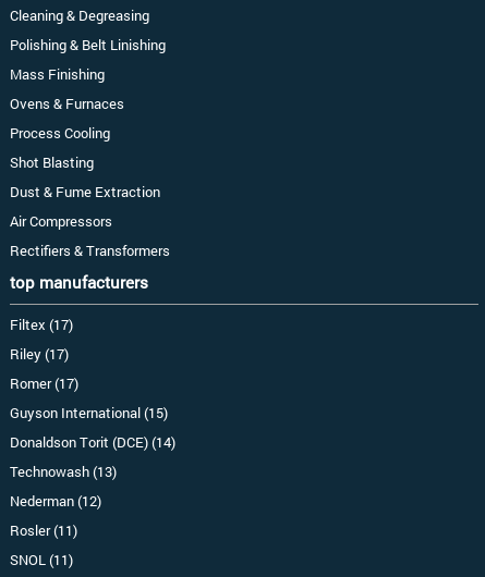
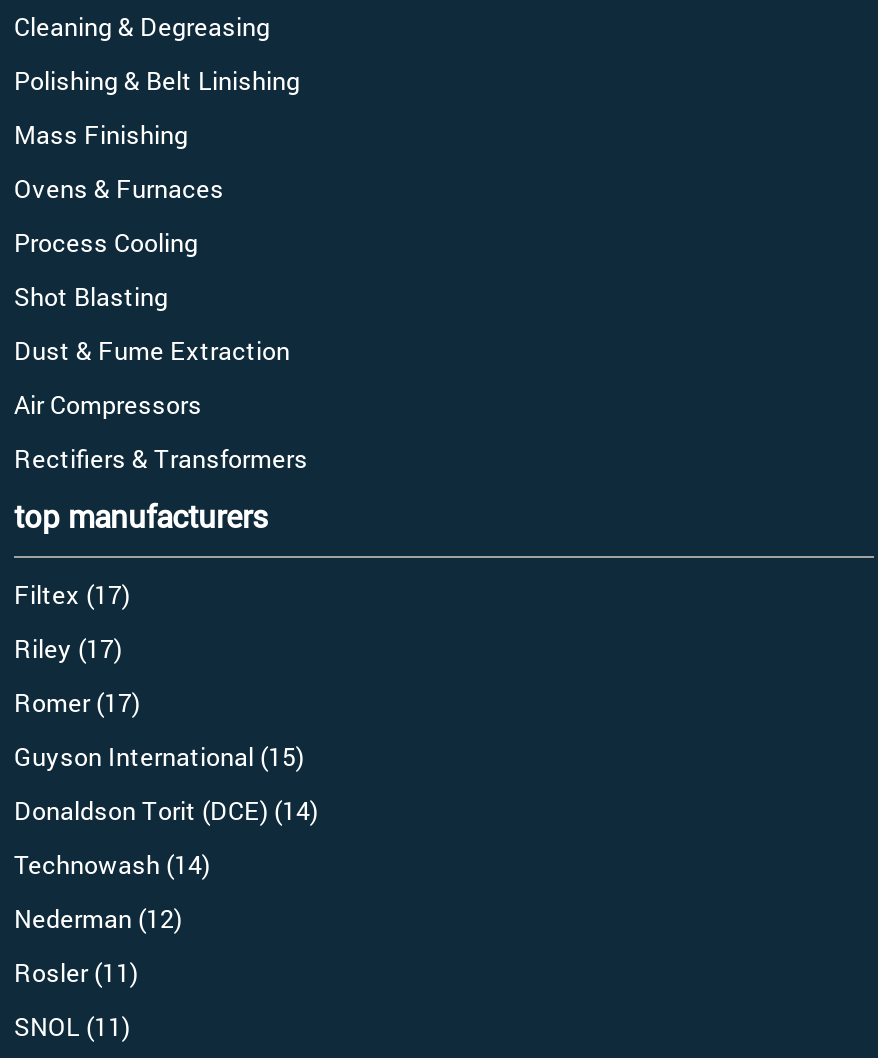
- Technowash (13)
+ Technowash (14)
